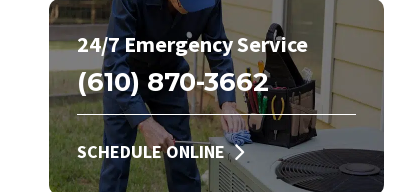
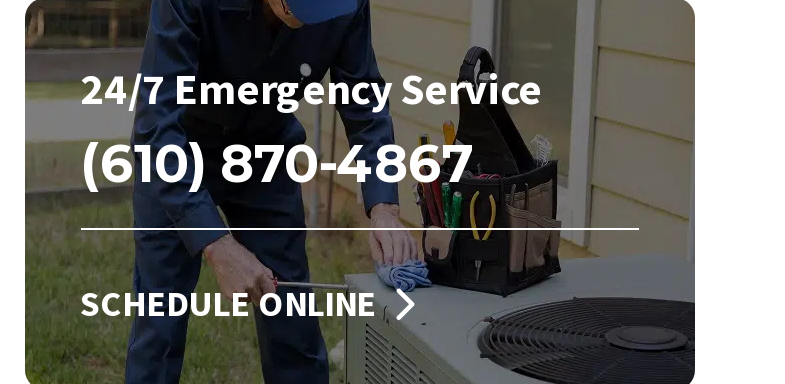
- (610) 870-3662
+ (610) 870-4867
